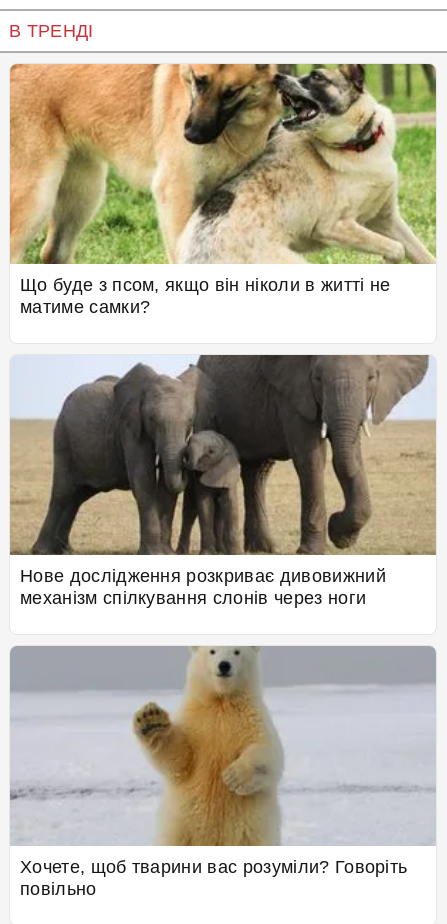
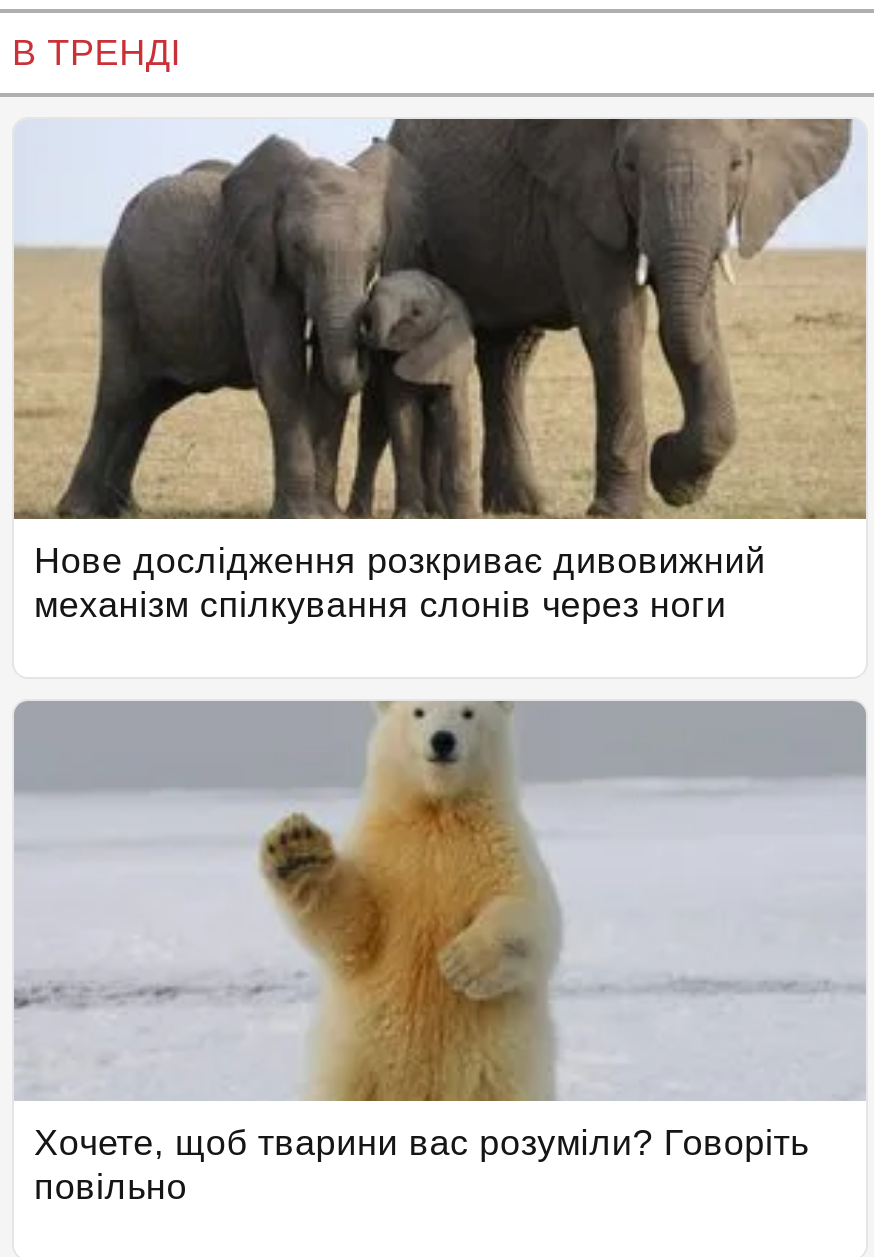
- [image]
- Що буде з псом, якщо він ніколи в житті не
- матиме самки?
